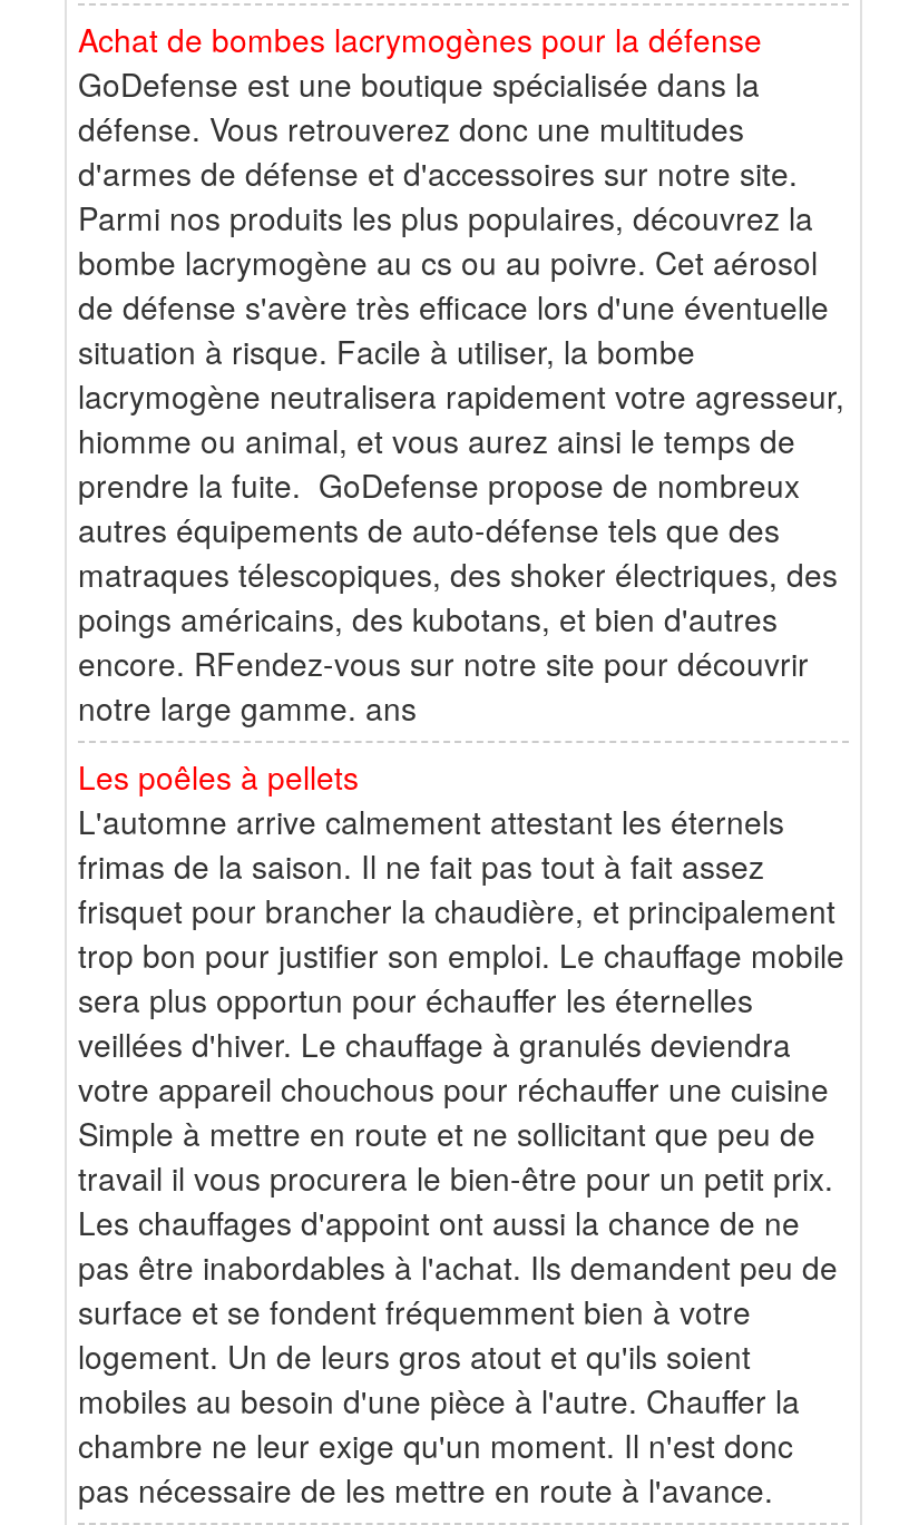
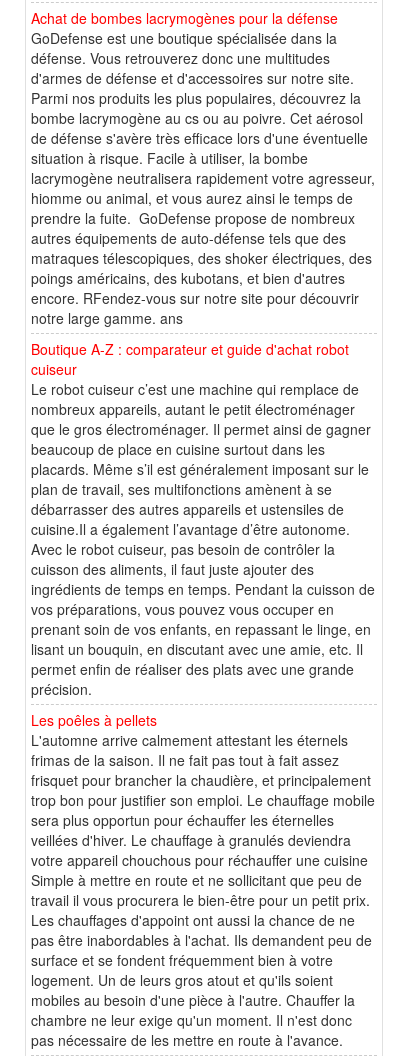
+ Boutique A-Z : comparateur et guide d'achat robot
+ cuiseur
+ Le robot cuiseur c’est une machine qui remplace de
+ nombreux appareils, autant le petit électroménager
+ que le gros électroménager. Il permet ainsi de gagner
+ beaucoup de place en cuisine surtout dans les
+ placards. Même s’il est généralement imposant sur le
+ plan de travail, ses multifonctions amènent à se
+ débarrasser des autres appareils et ustensiles de
+ cuisine.Il a également l’avantage d’être autonome.
+ Avec le robot cuiseur, pas besoin de contrôler la
+ cuisson des aliments, il faut juste ajouter des
+ ingrédients de temps en temps. Pendant la cuisson de
+ vos préparations, vous pouvez vous occuper en
+ prenant soin de vos enfants, en repassant le linge, en
+ lisant un bouquin, en discutant avec une amie, etc. Il
+ permet enfin de réaliser des plats avec une grande
+ précision.
